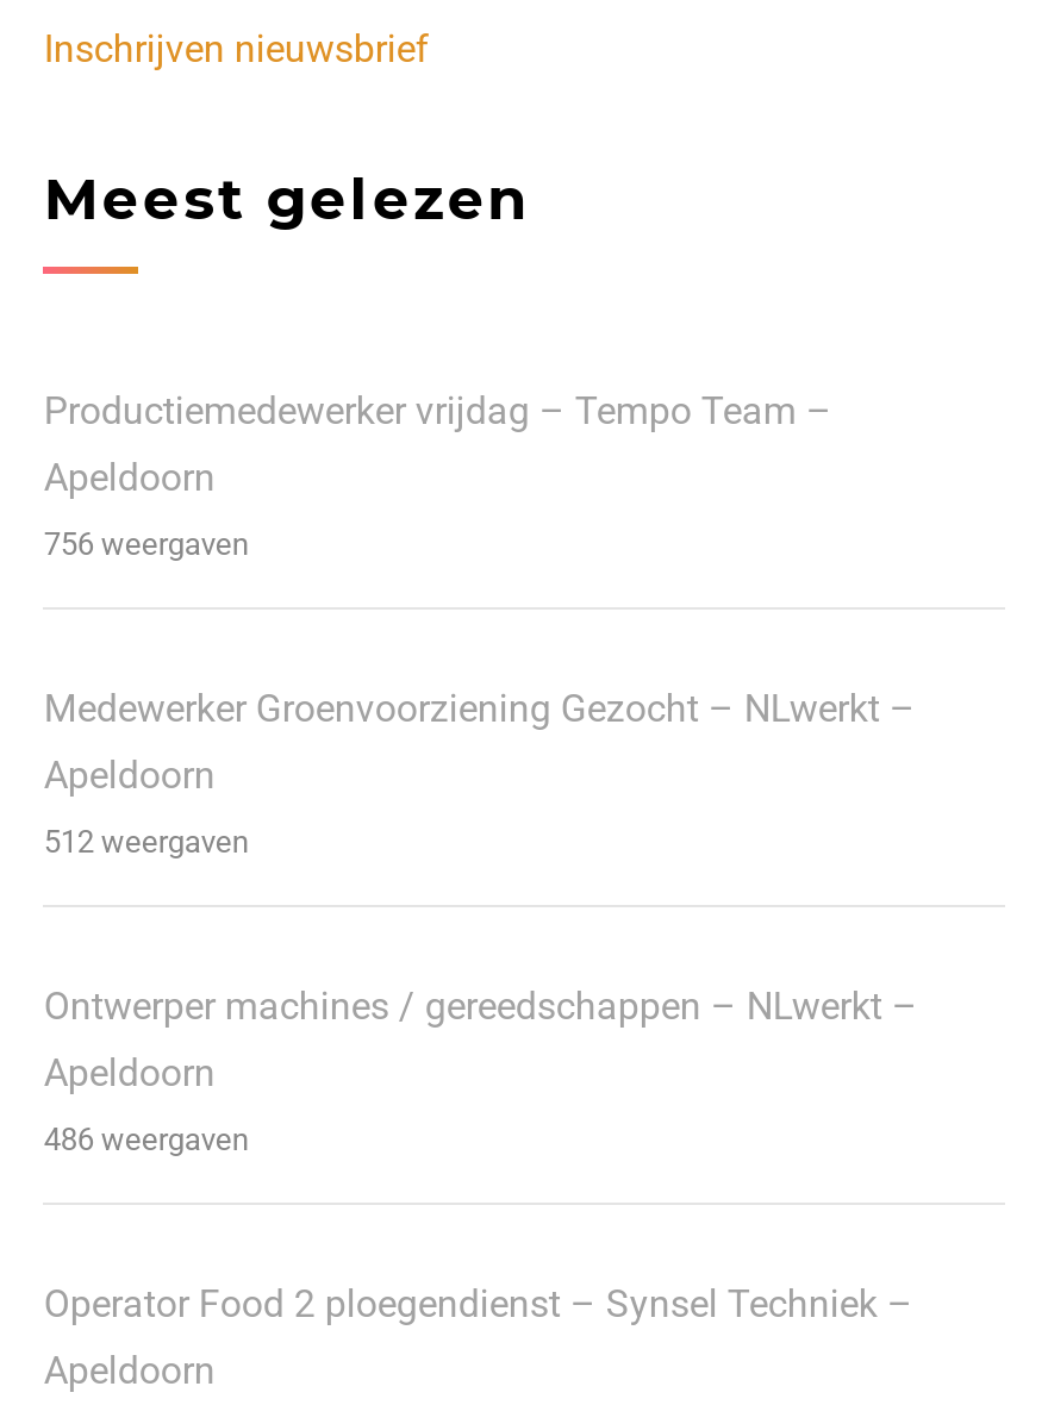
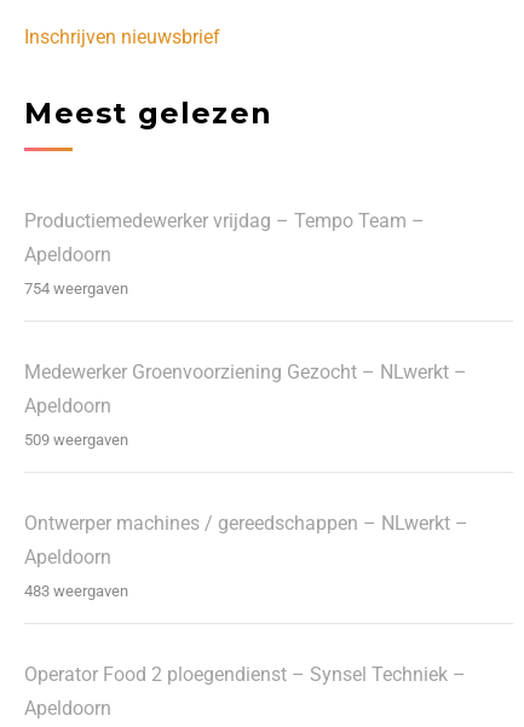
- 756 weergaven
+ 754 weergaven

- 512 weergaven
+ 509 weergaven

- 486 weergaven
+ 483 weergaven
